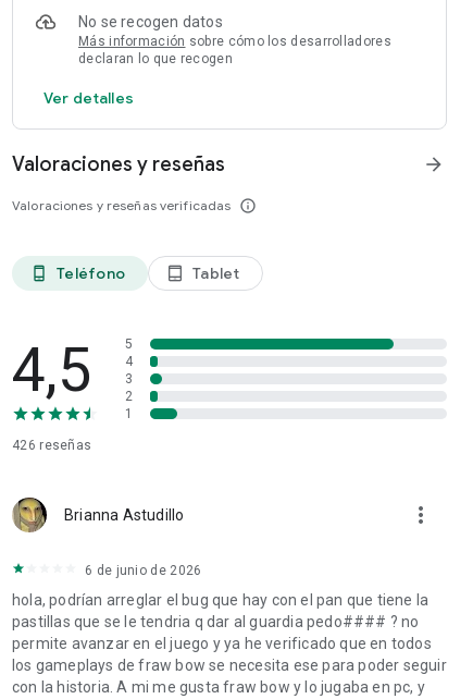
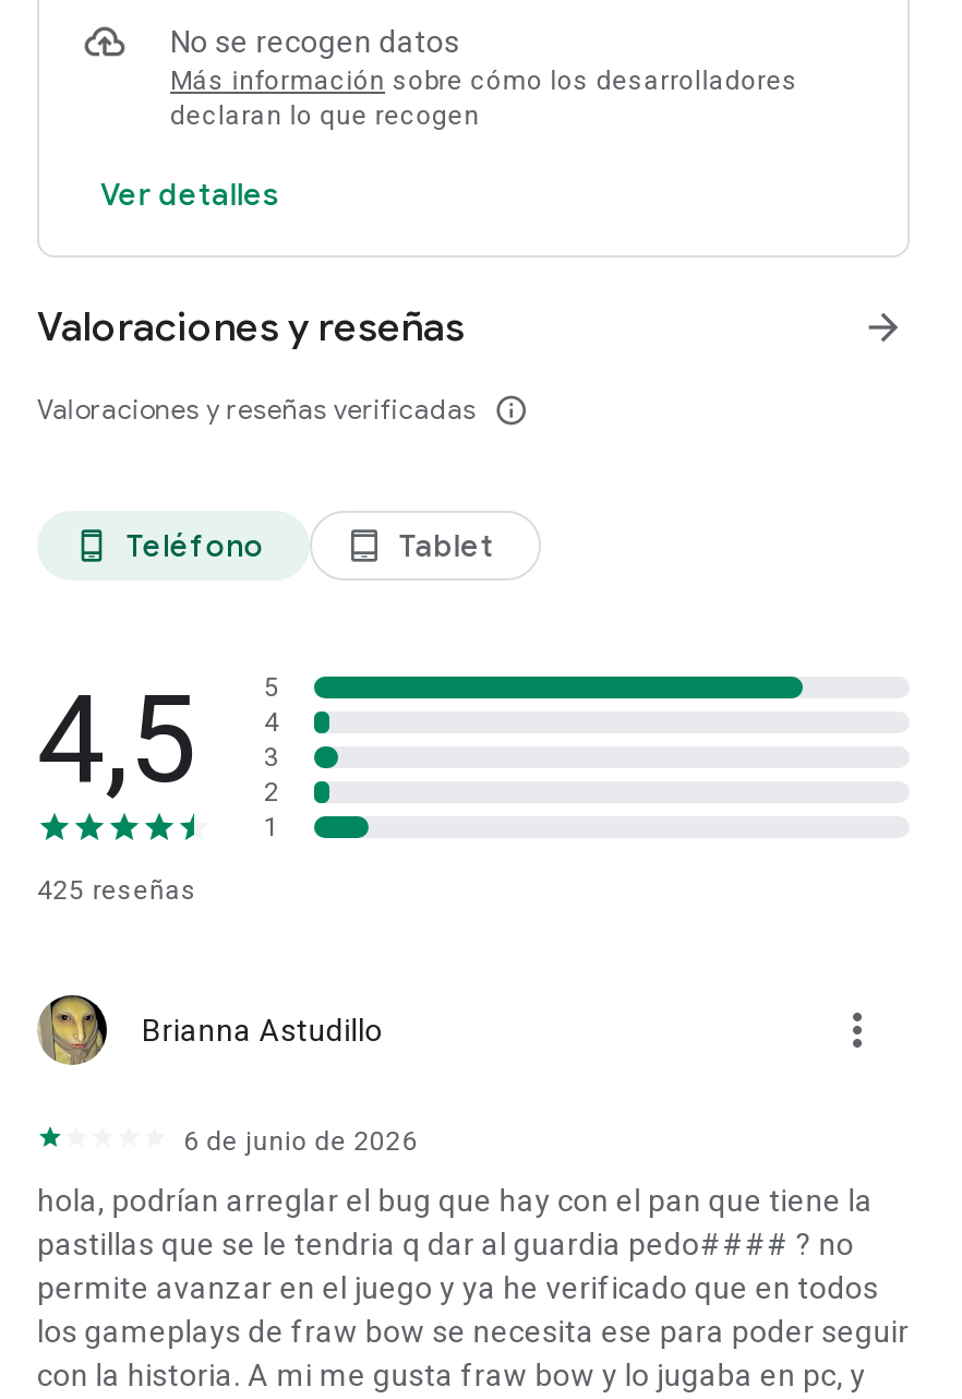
- 426 reseñas
+ 425 reseñas
